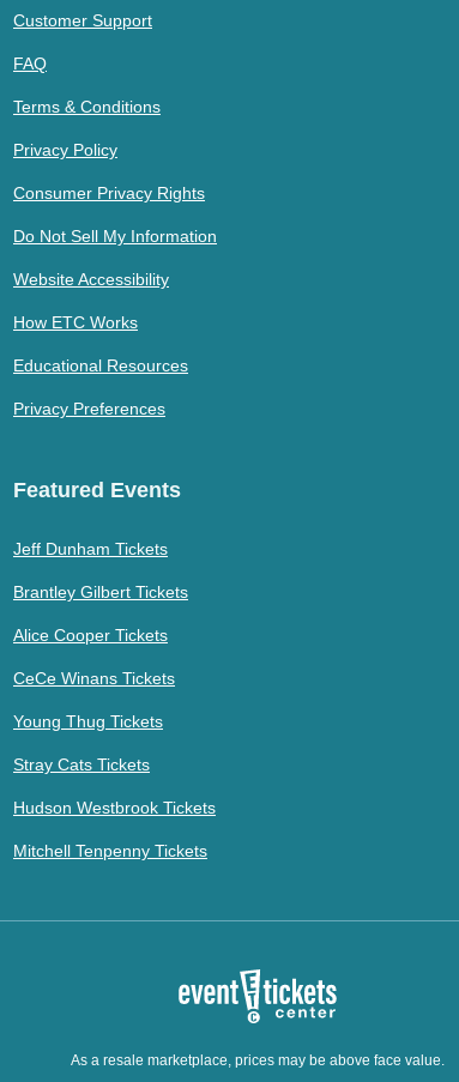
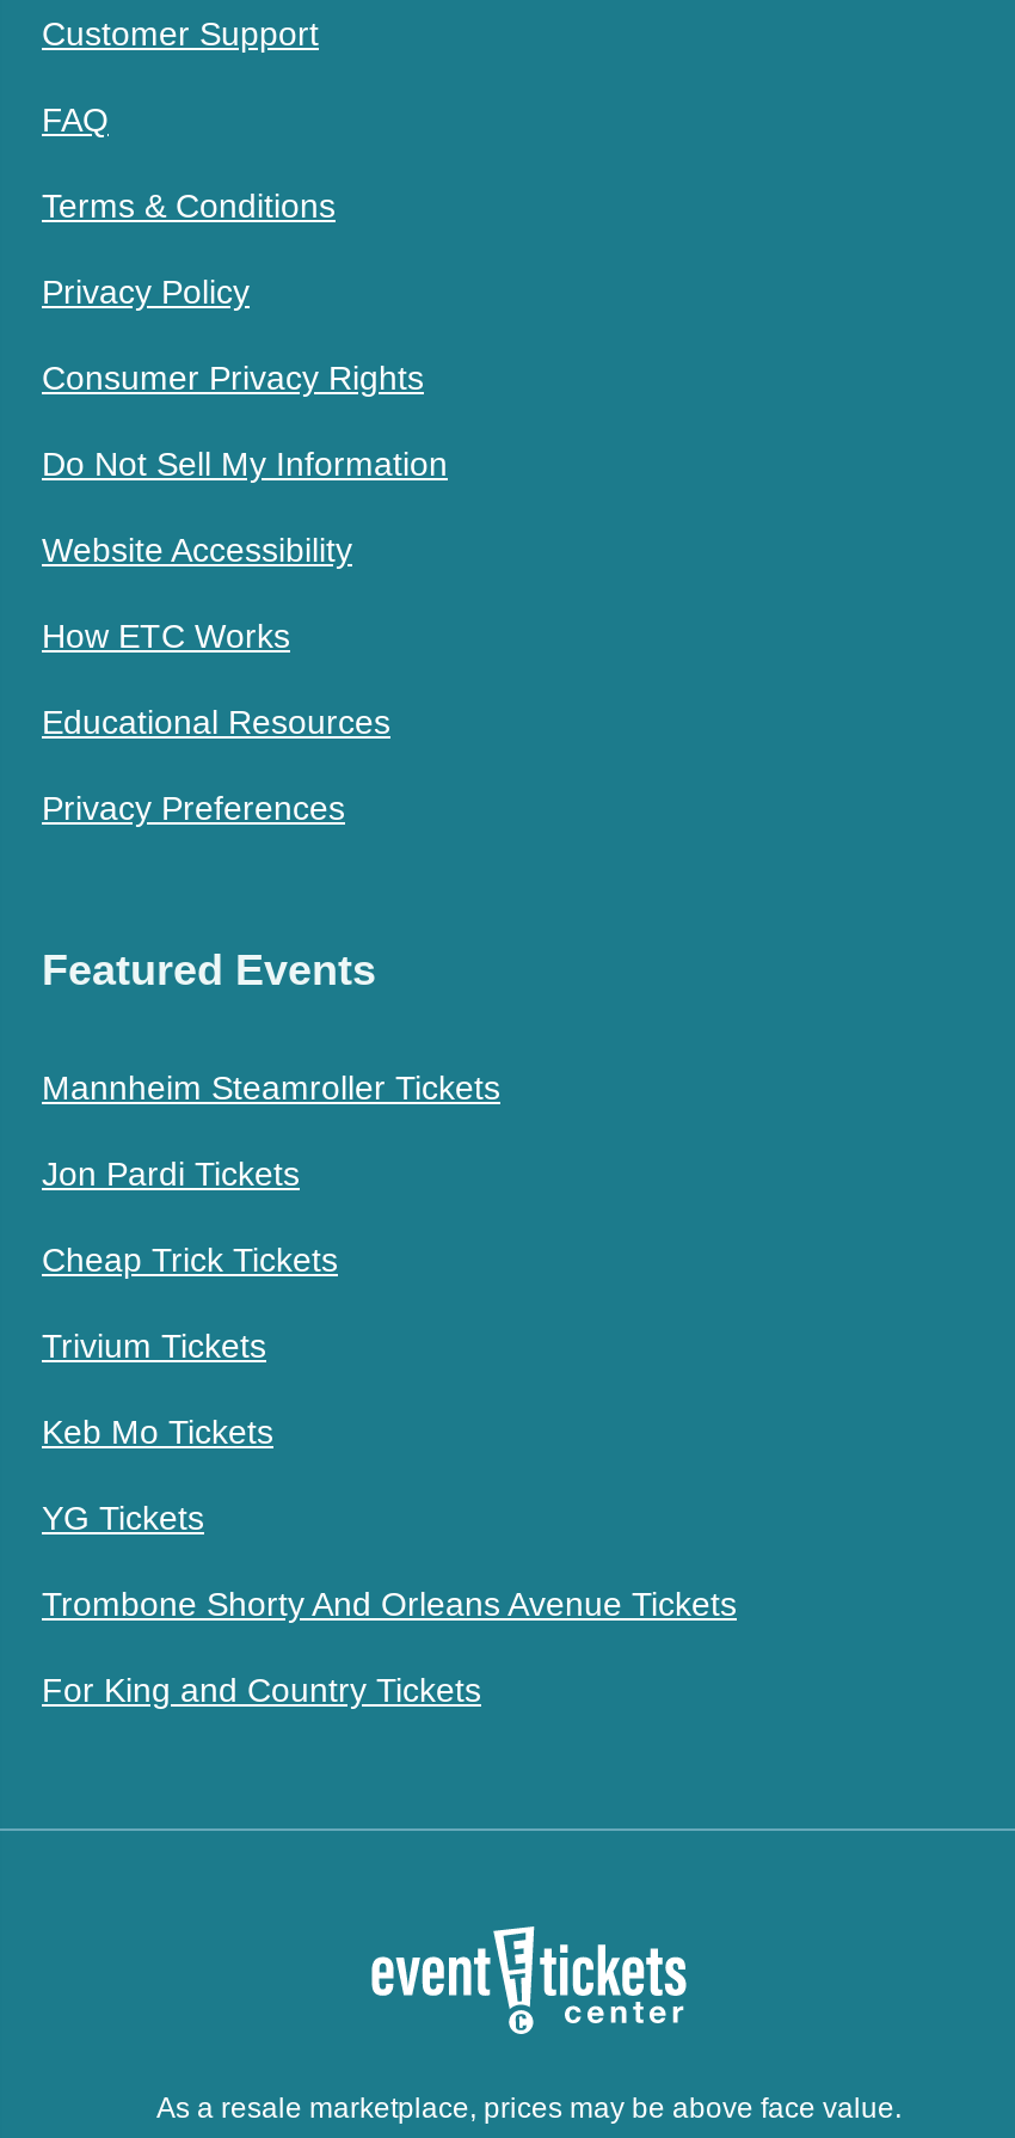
- Jeff Dunham Tickets
+ Mannheim Steamroller Tickets

- Brantley Gilbert Tickets
+ Jon Pardi Tickets

- Alice Cooper Tickets
+ Cheap Trick Tickets

- CeCe Winans Tickets
+ Trivium Tickets

- Young Thug Tickets
+ Keb Mo Tickets

- Stray Cats Tickets
+ YG Tickets

- Hudson Westbrook Tickets
+ Trombone Shorty And Orleans Avenue Tickets

- Mitchell Tenpenny Tickets
+ For King and Country Tickets
